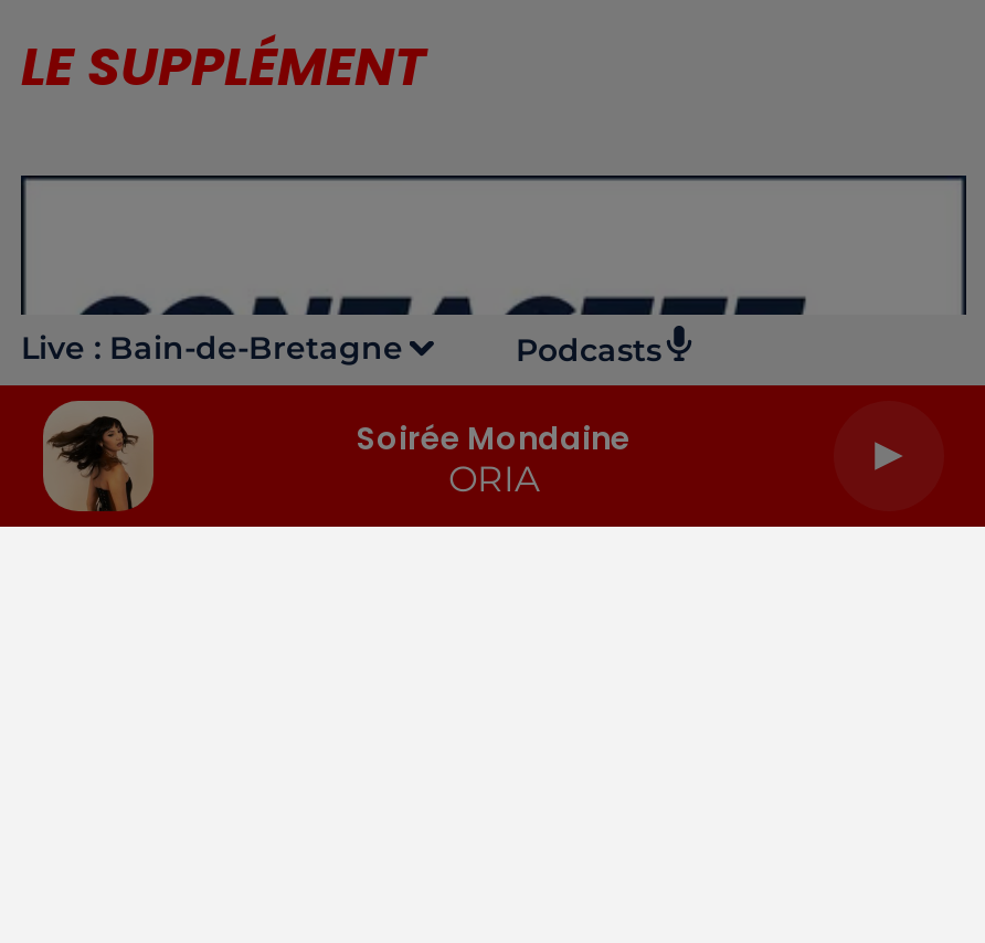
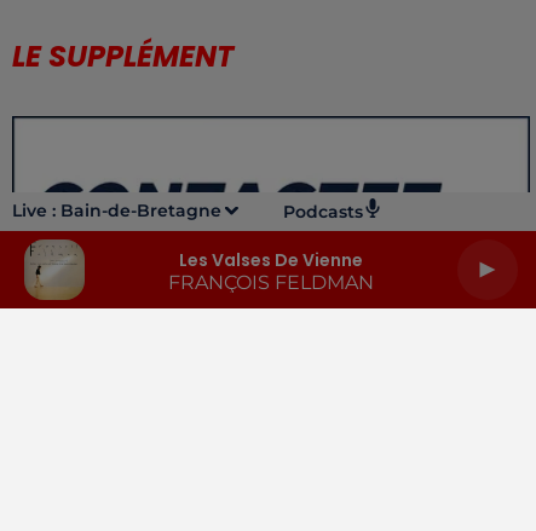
- [image]
+ [image]

- Soirée Mondaine
- ORIA
+ Les Valses De Vienne
+ FRANÇOIS FELDMAN
